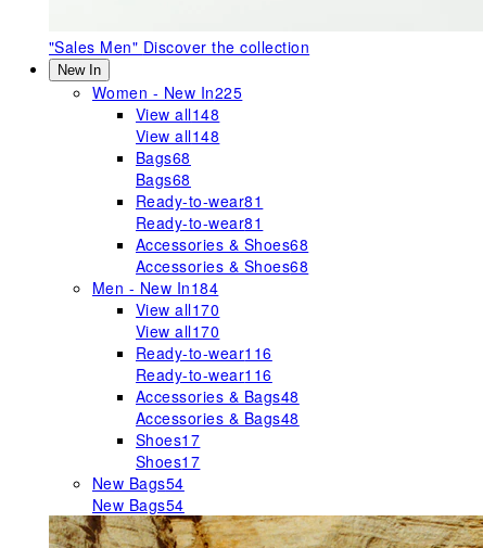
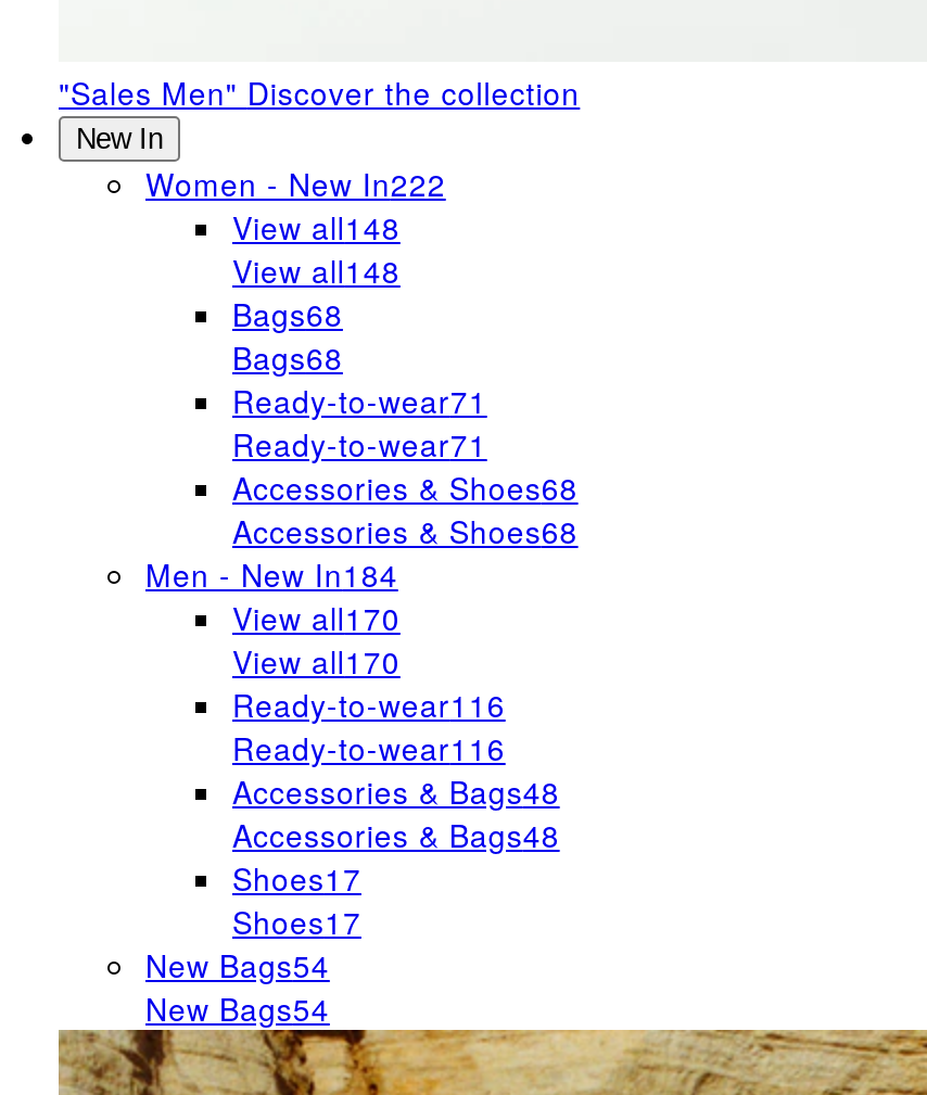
- Women - New In225
+ Women - New In222

- Ready-to-wear81
+ Ready-to-wear71

- Ready-to-wear81
+ Ready-to-wear71
